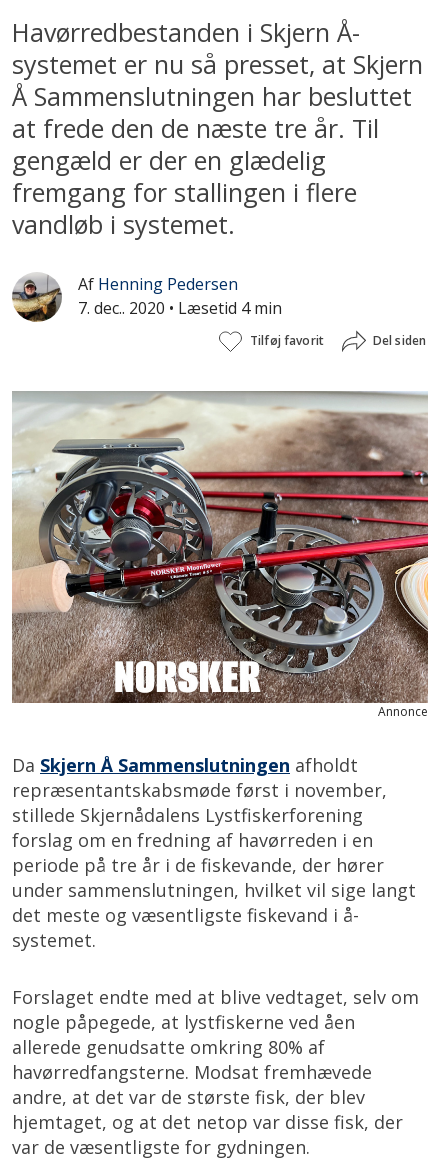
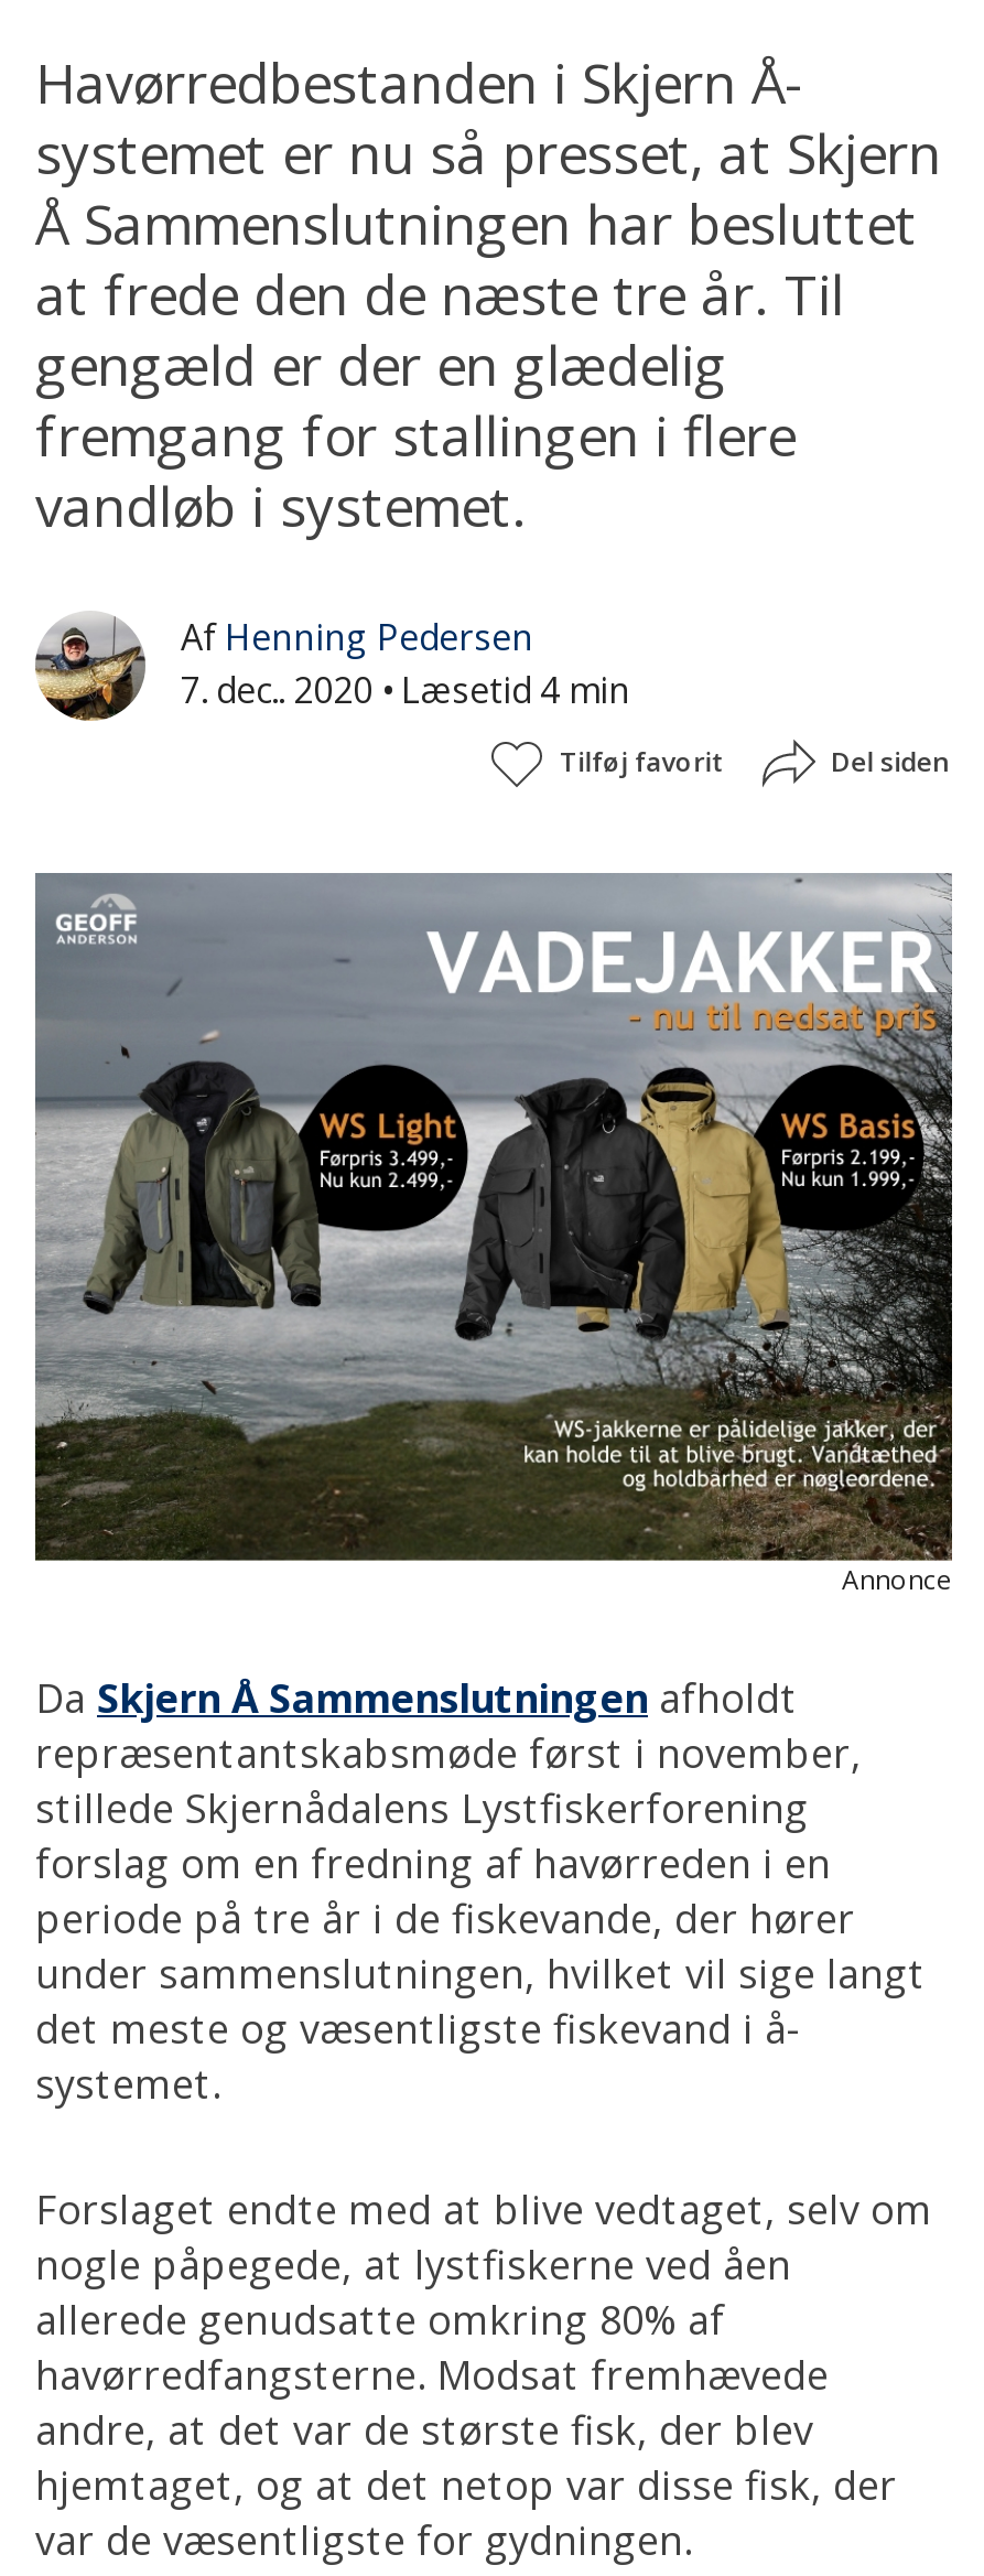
- [image]
+ [image]
